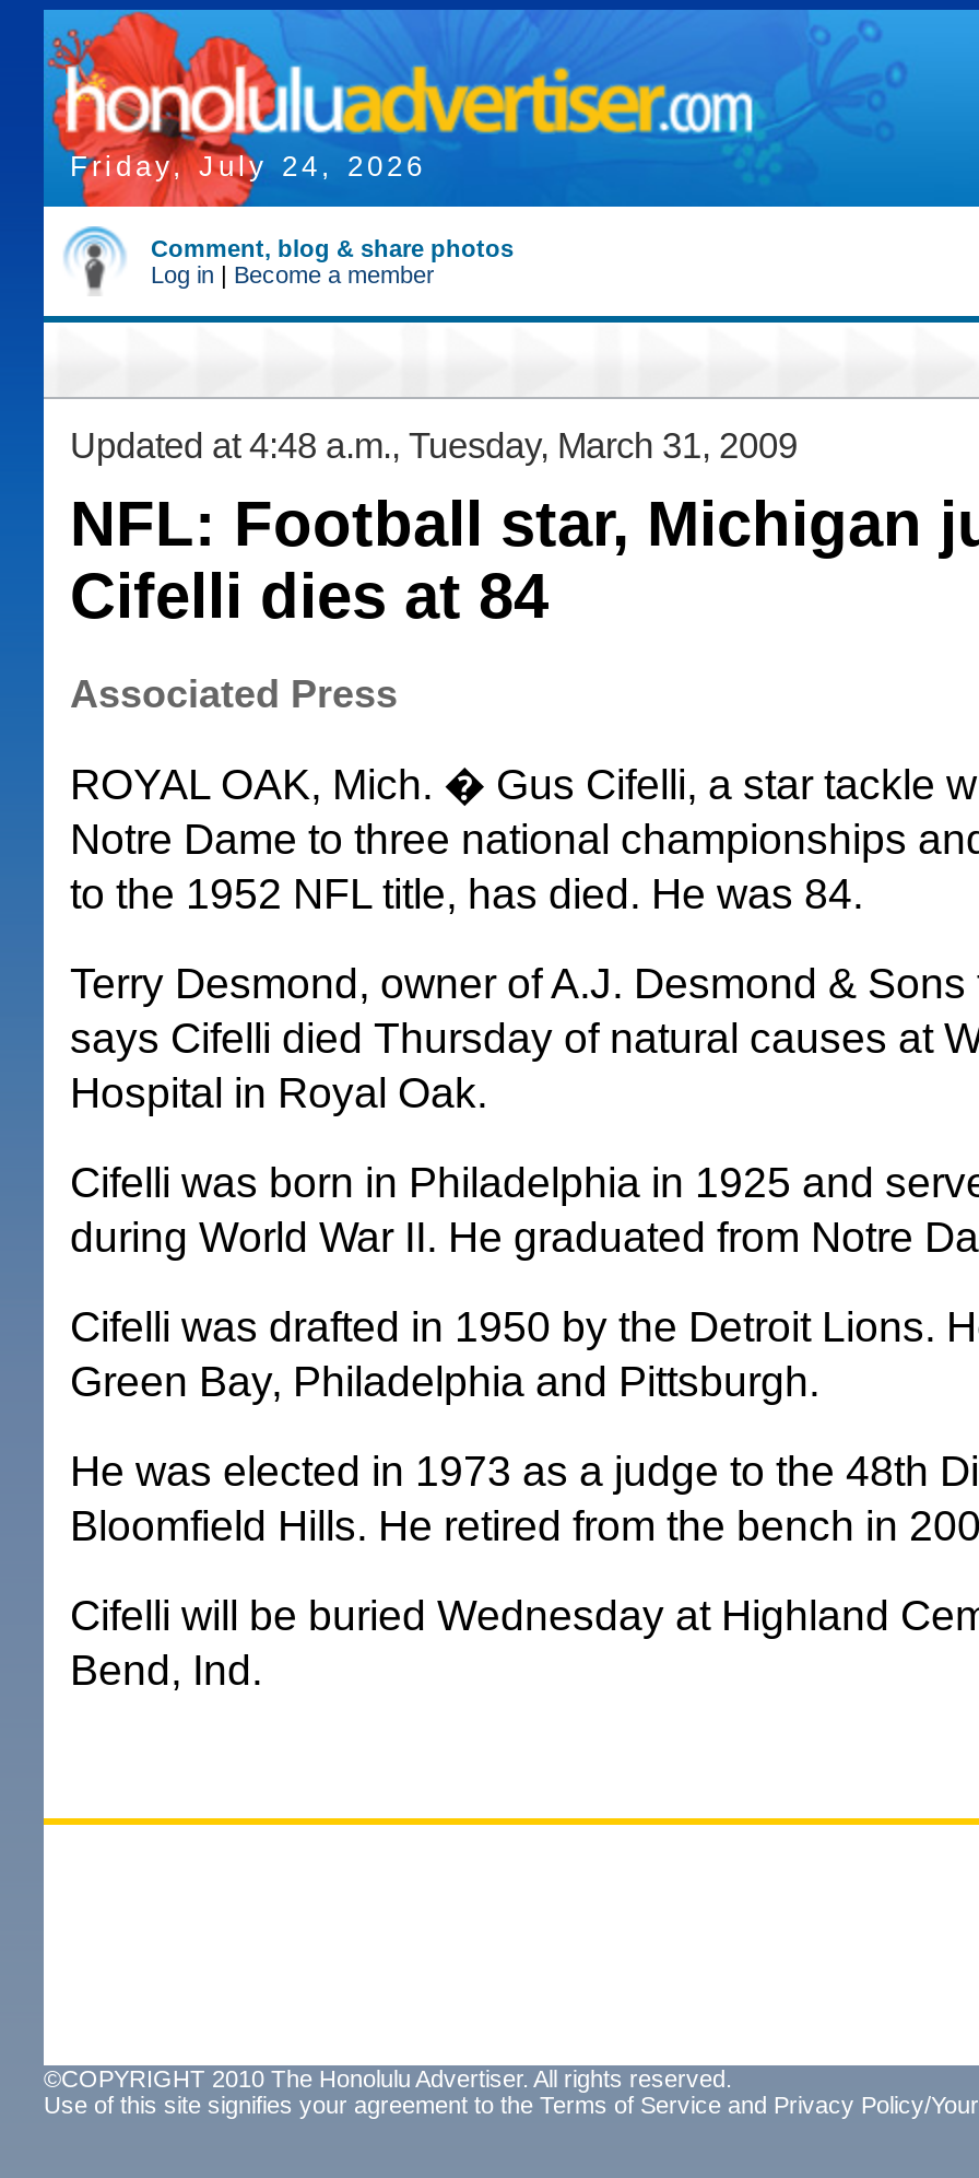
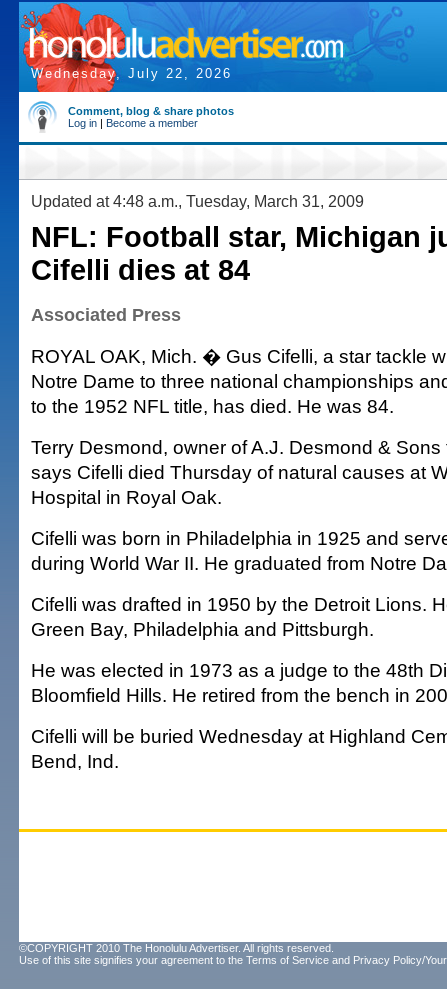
- Friday, July 24, 2026
+ Wednesday, July 22, 2026
